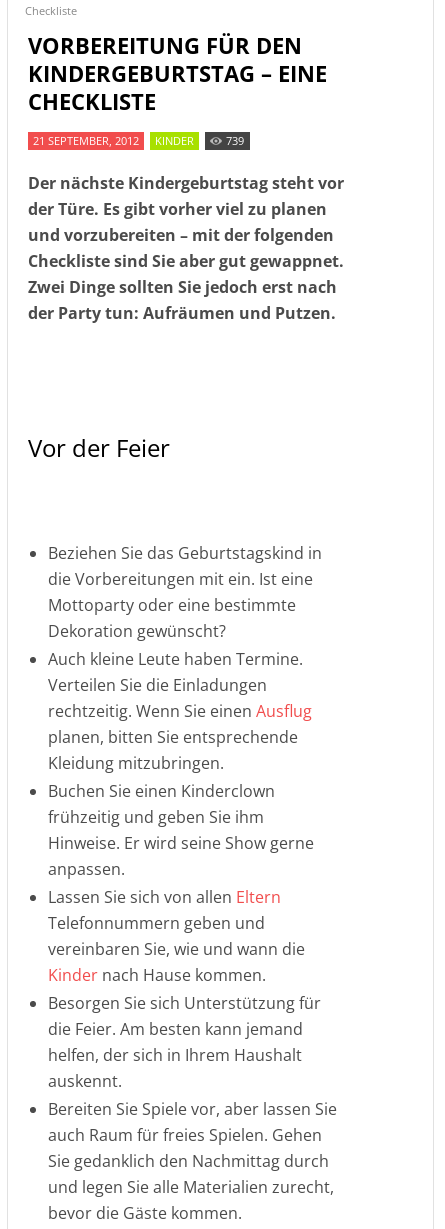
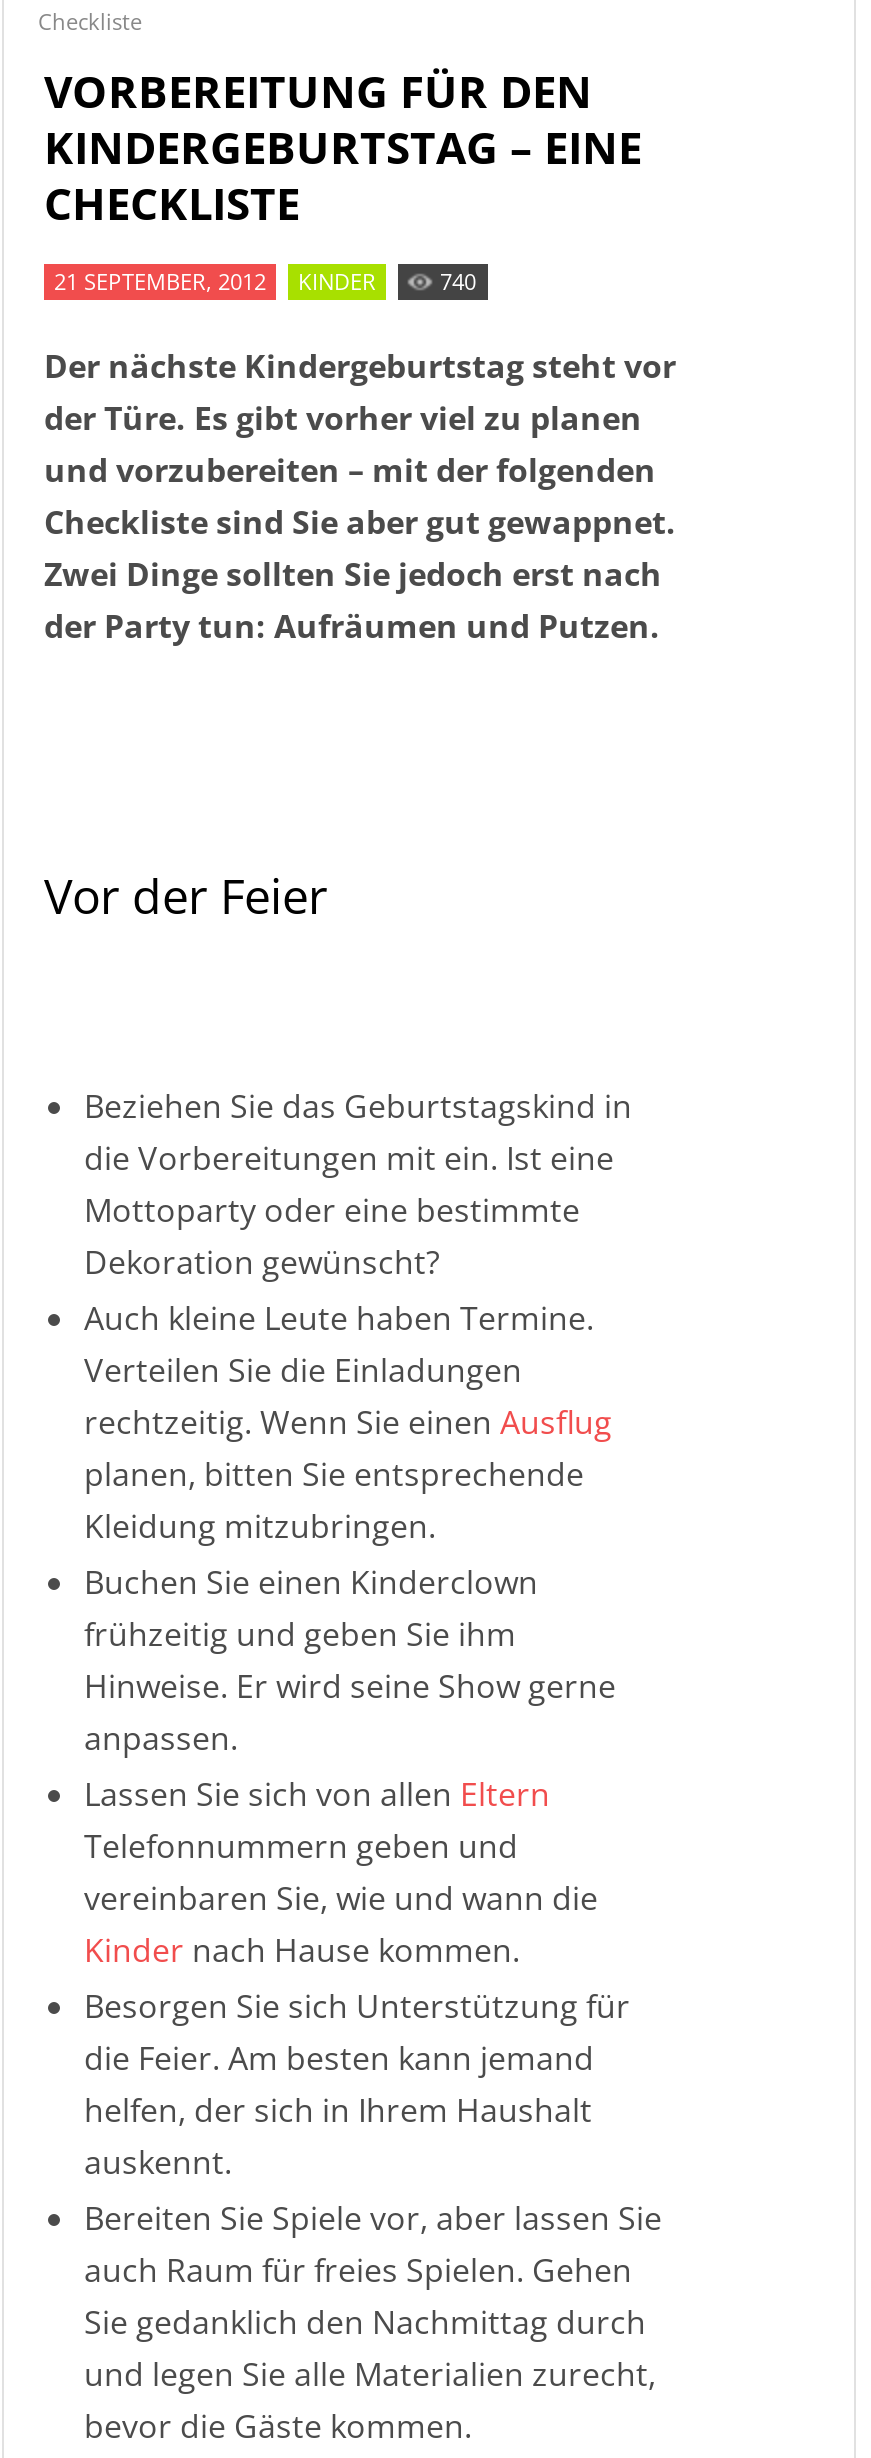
- 739
+ 740
